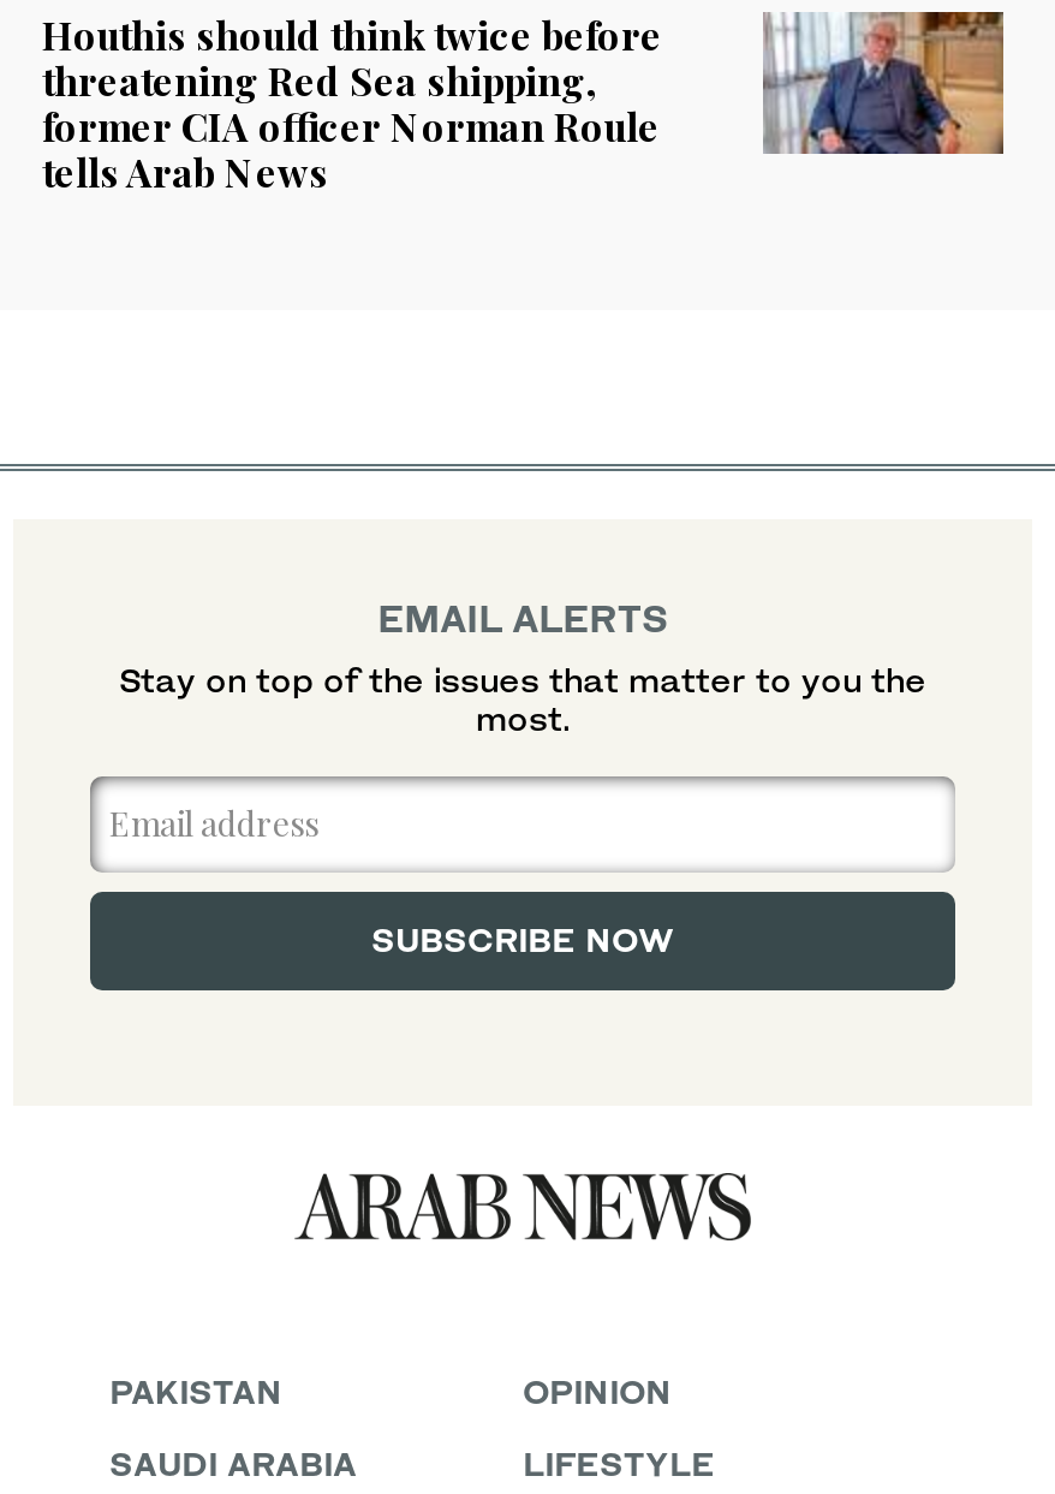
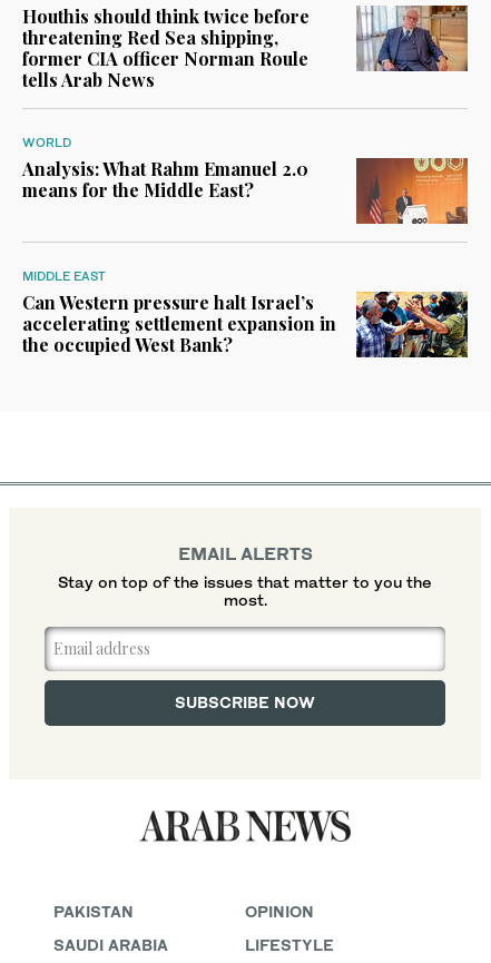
+ WORLD
+ Analysis: What Rahm Emanuel 2.0
+ means for the Middle East?

+ [image]
+ MIDDLE EAST
+ Can Western pressure halt Israel’s
+ accelerating settlement expansion in
+ the occupied West Bank?

+ [image]
